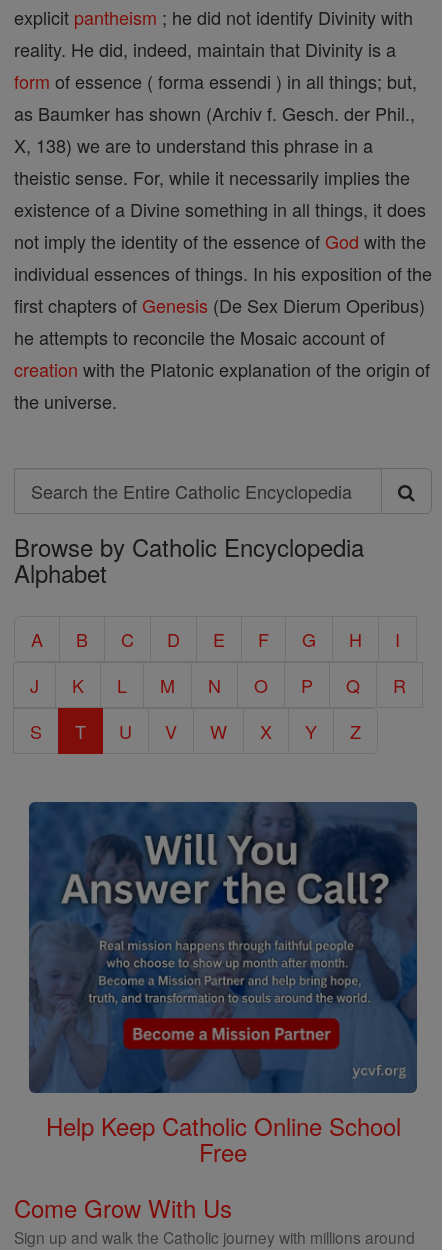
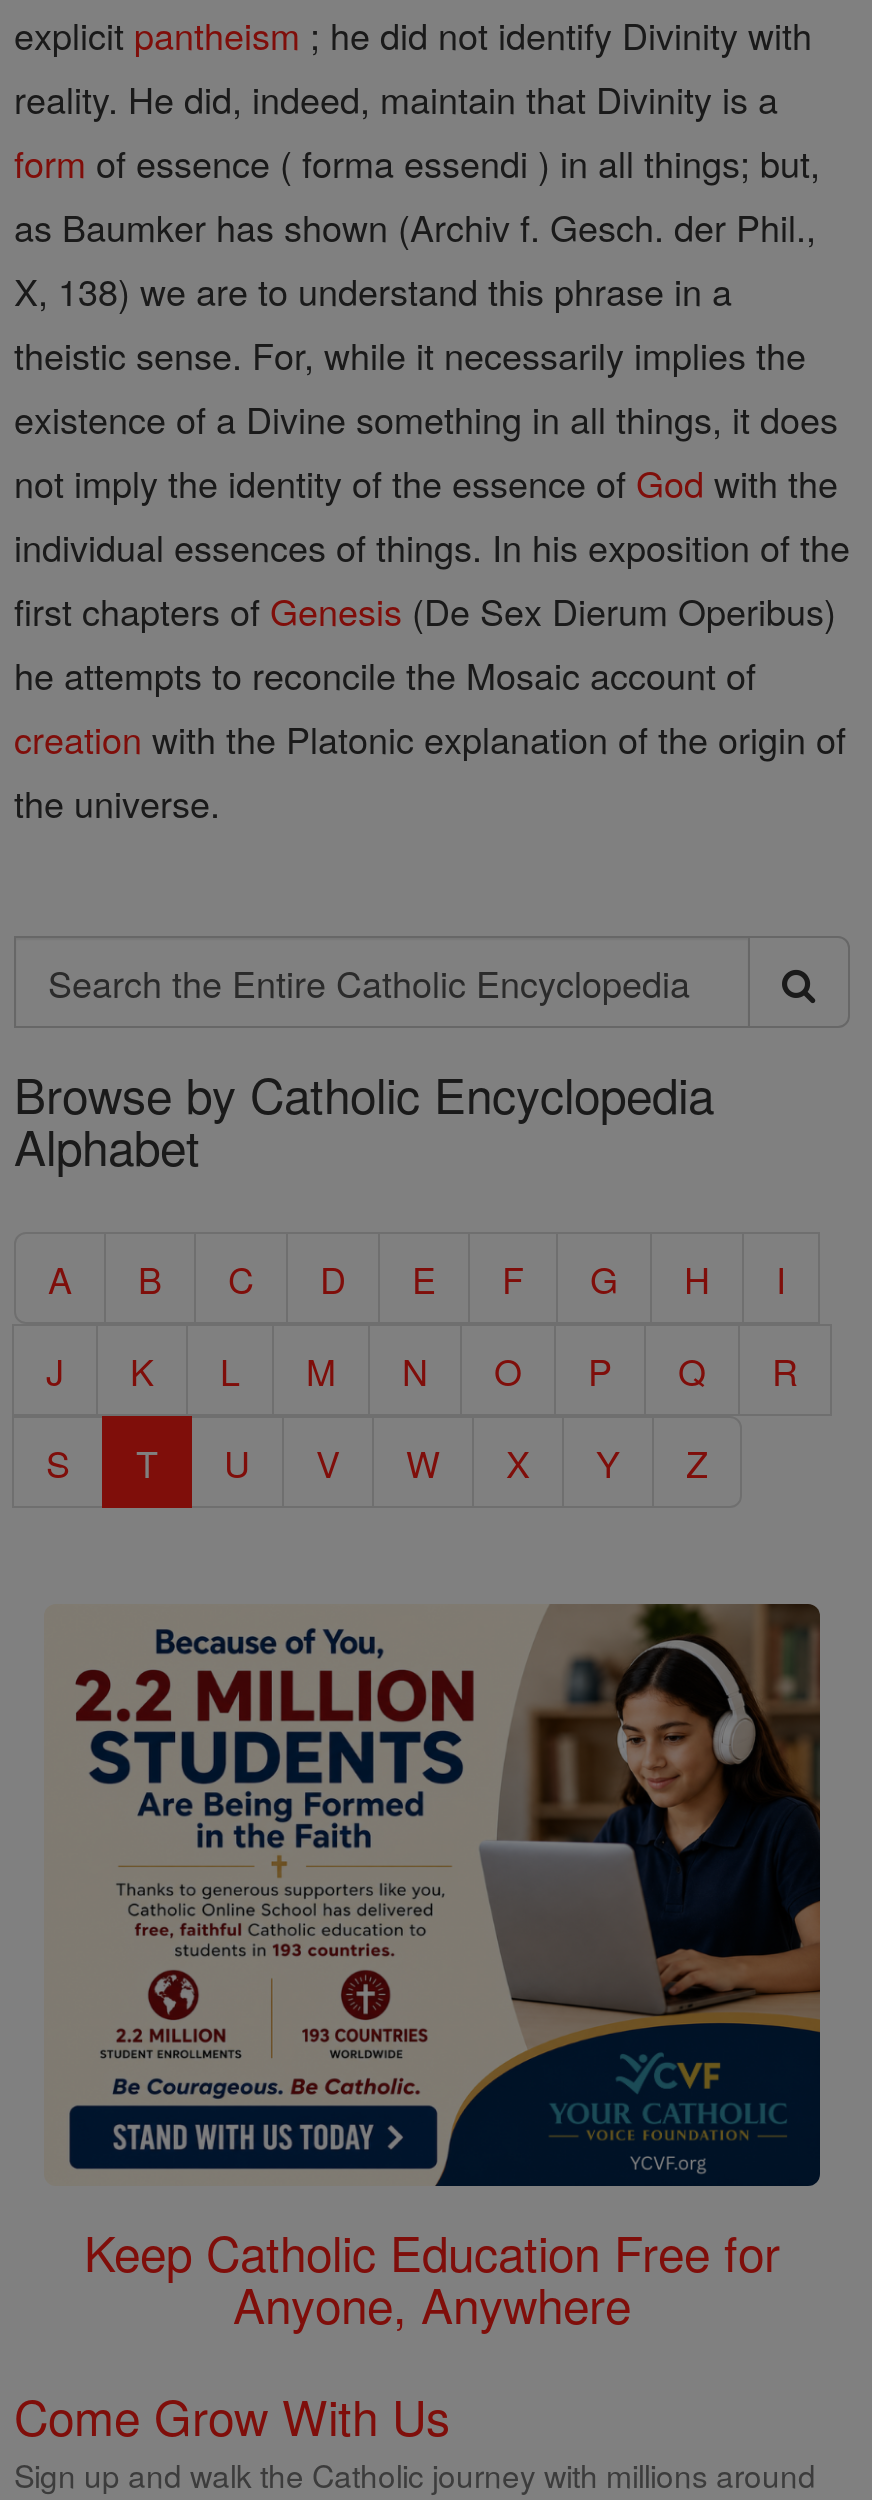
- [image]
- Help Keep Catholic Online School
- Free
+ [image]
+ Keep Catholic Education Free for
+ Anyone, Anywhere
